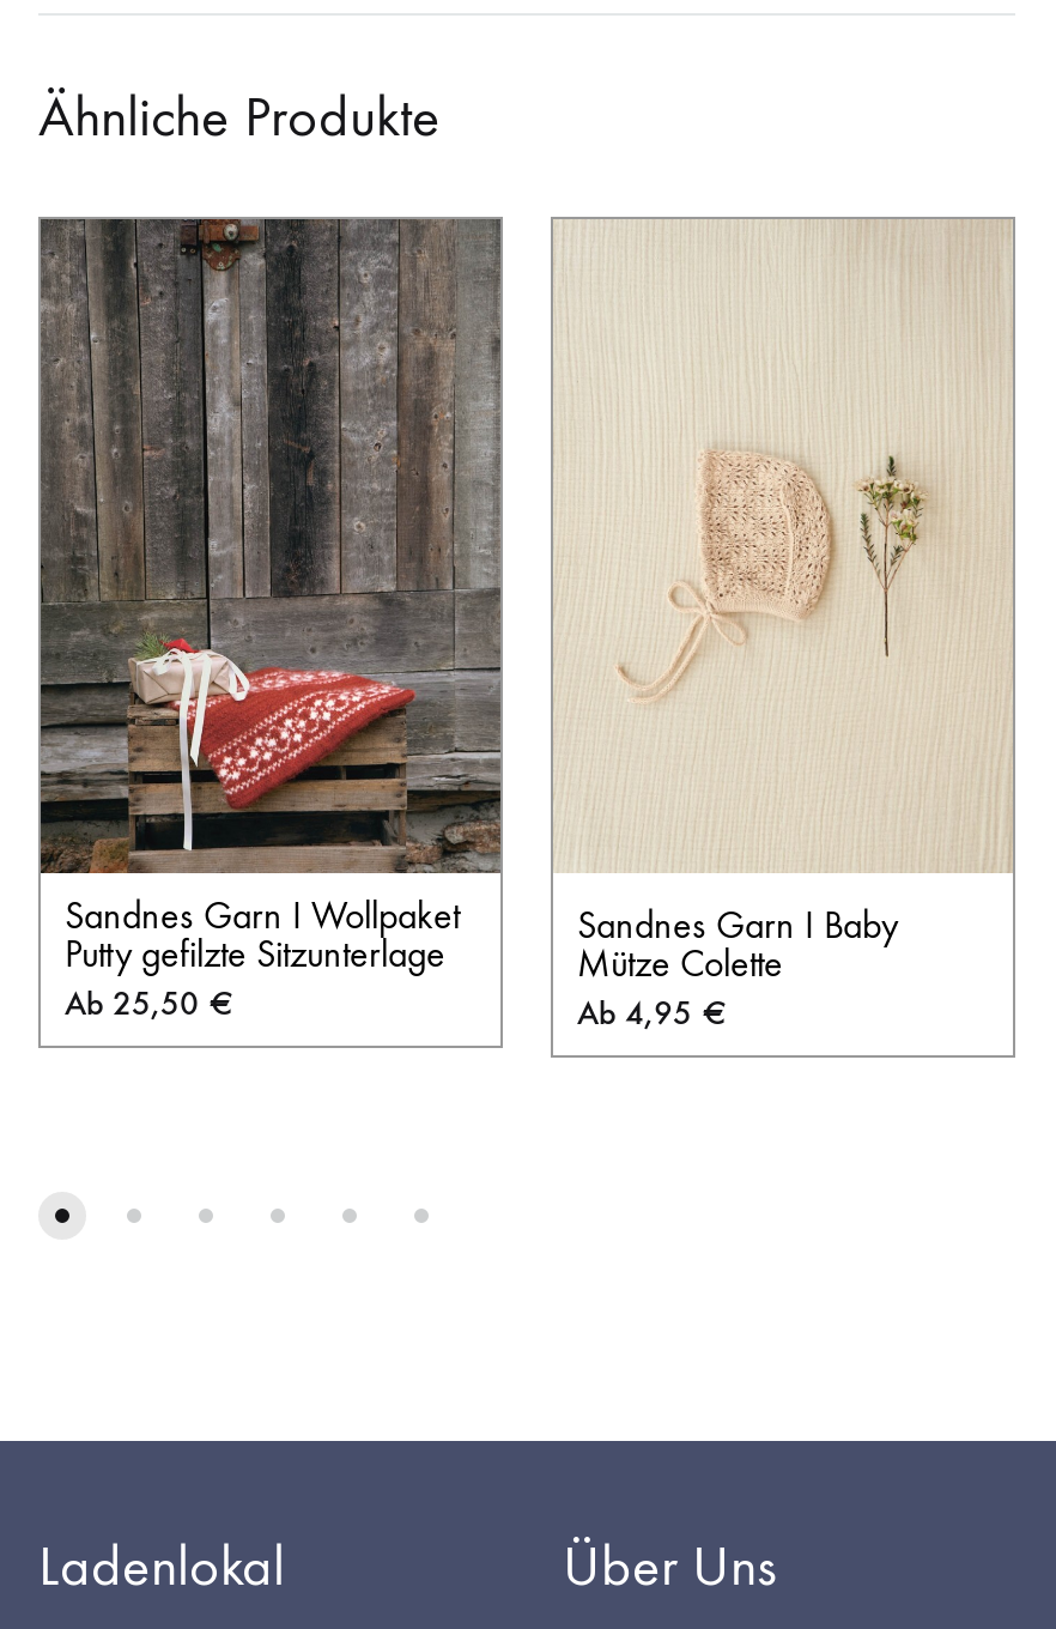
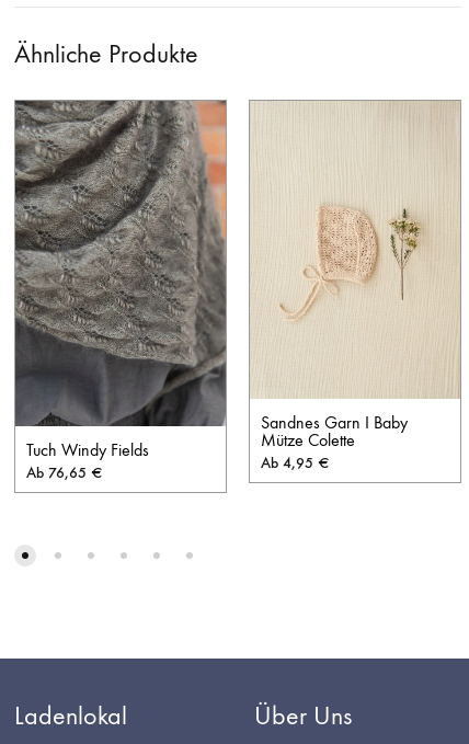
- [image]
- Sandnes Garn I Wollpaket
- Putty gefilzte Sitzunterlage
- Ab 25,50 €
+ [image]
+ Tuch Windy Fields
+ Ab 76,65 €
